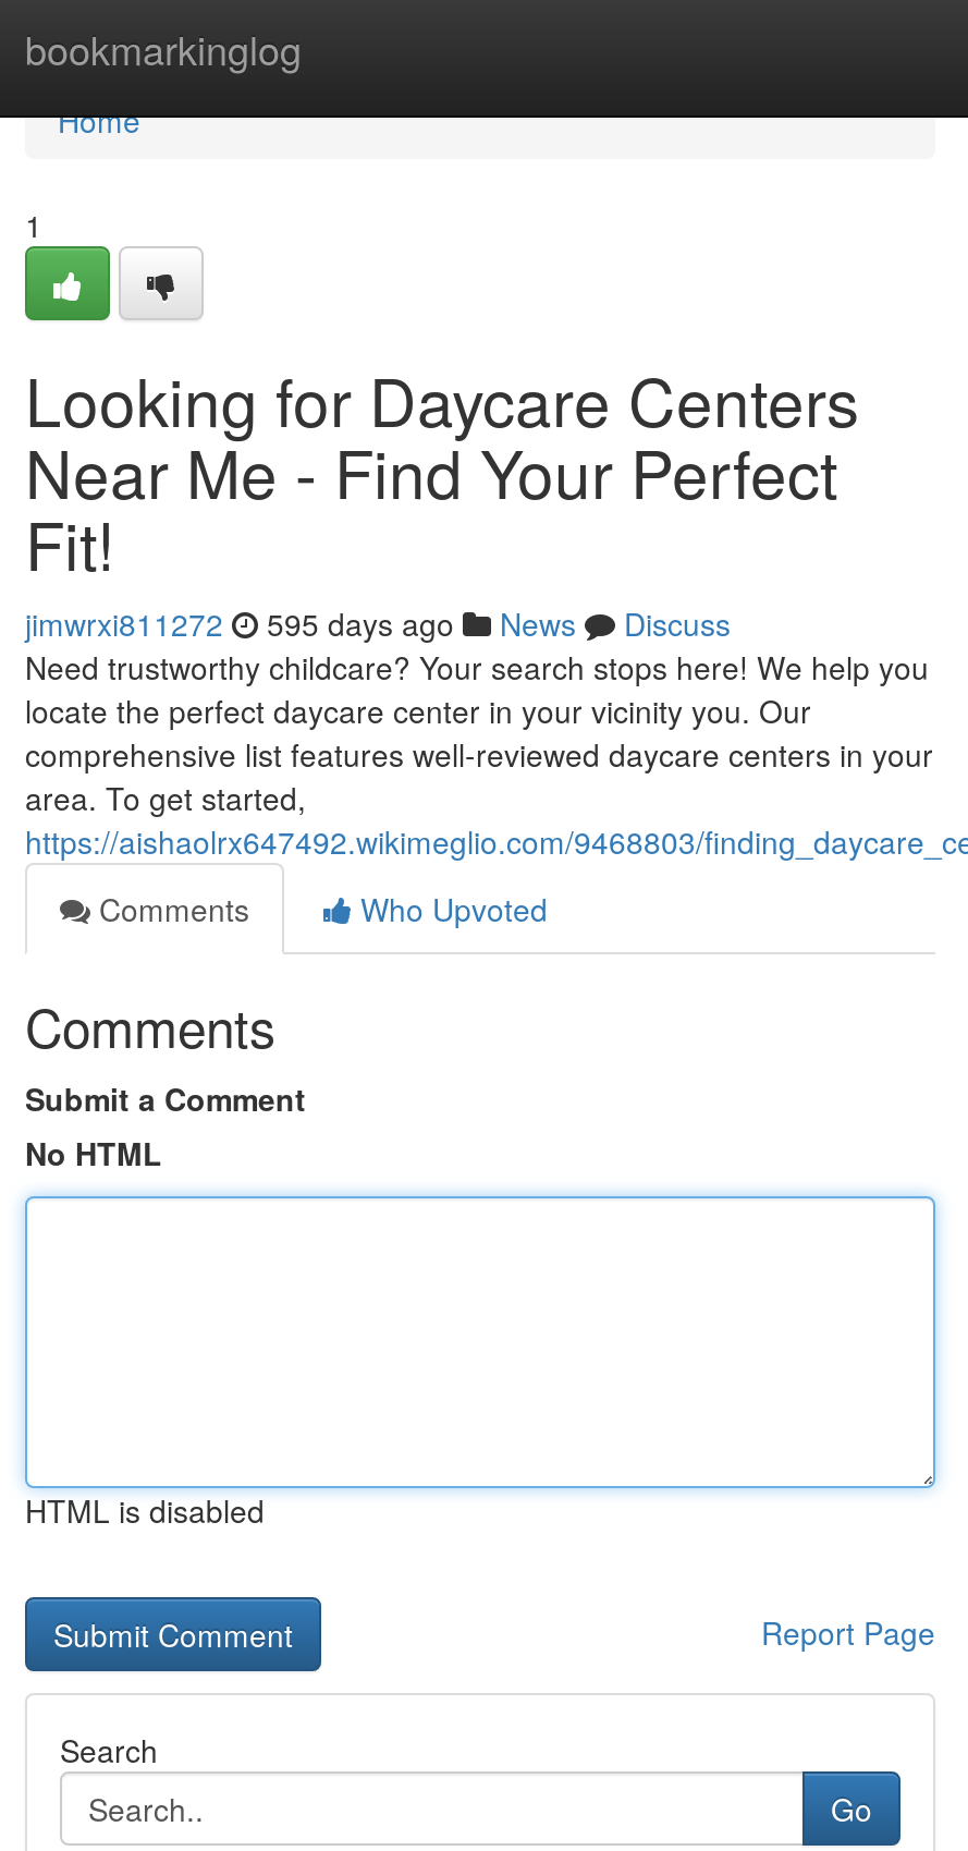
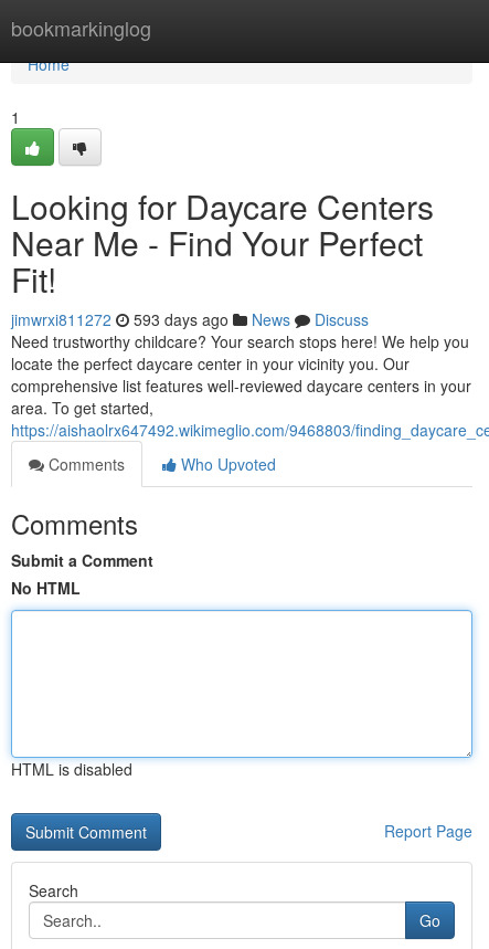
- jimwrxi811272 595 days ago News Discuss
+ jimwrxi811272 593 days ago News Discuss
